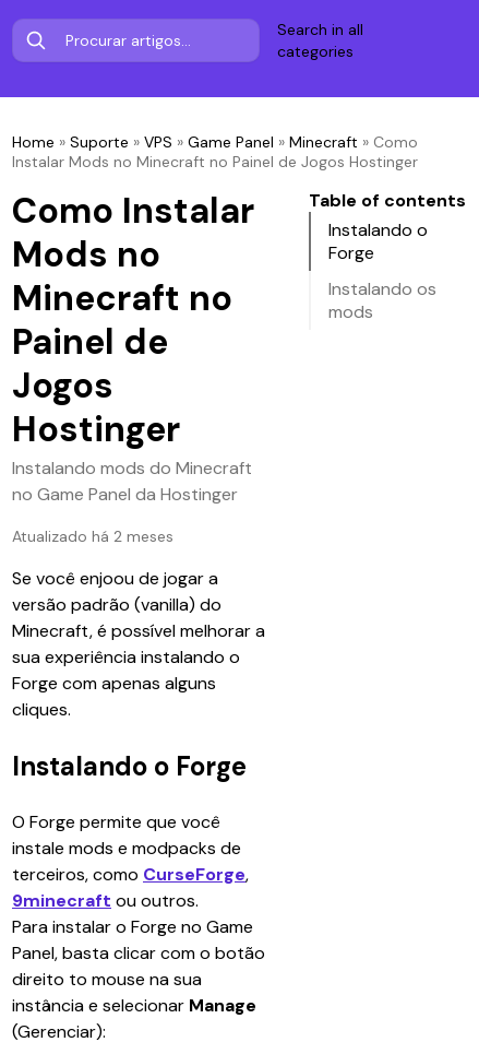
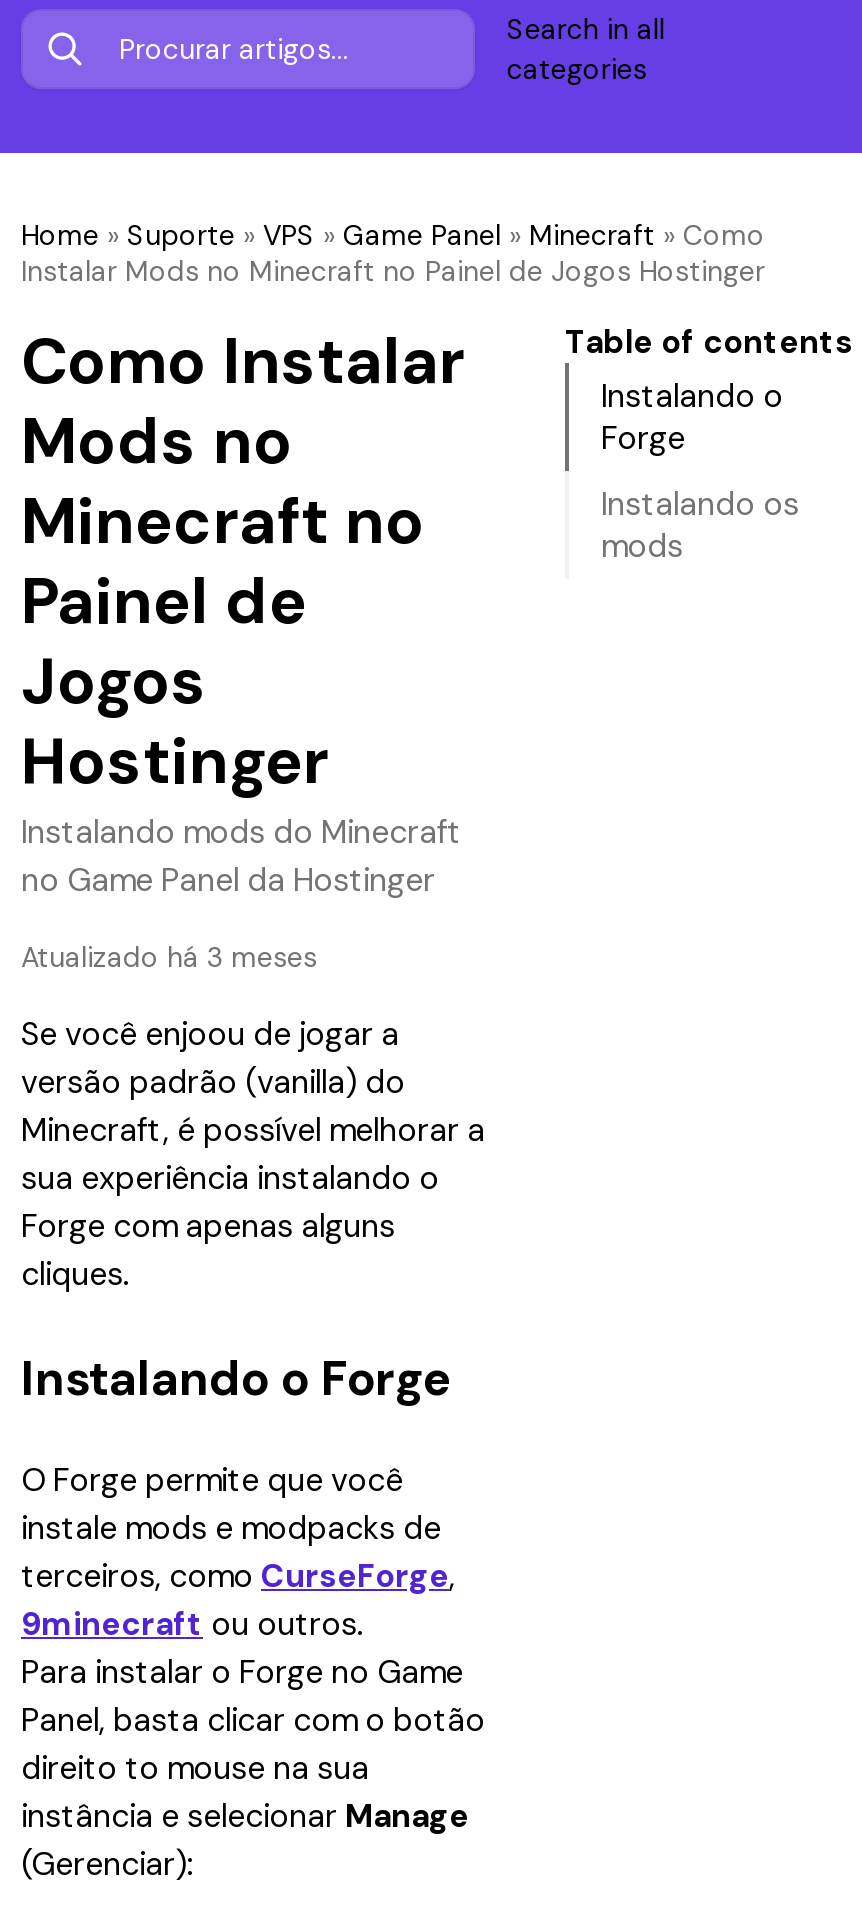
- Atualizado há 2 meses
+ Atualizado há 3 meses
